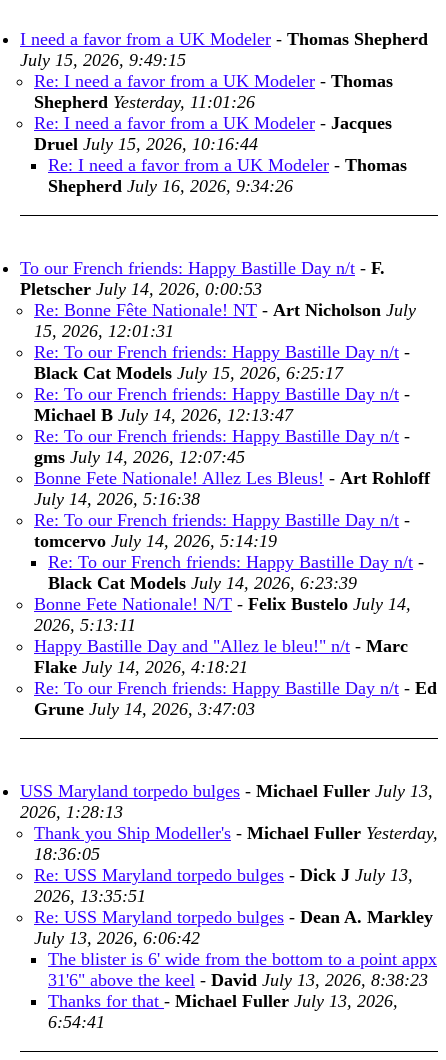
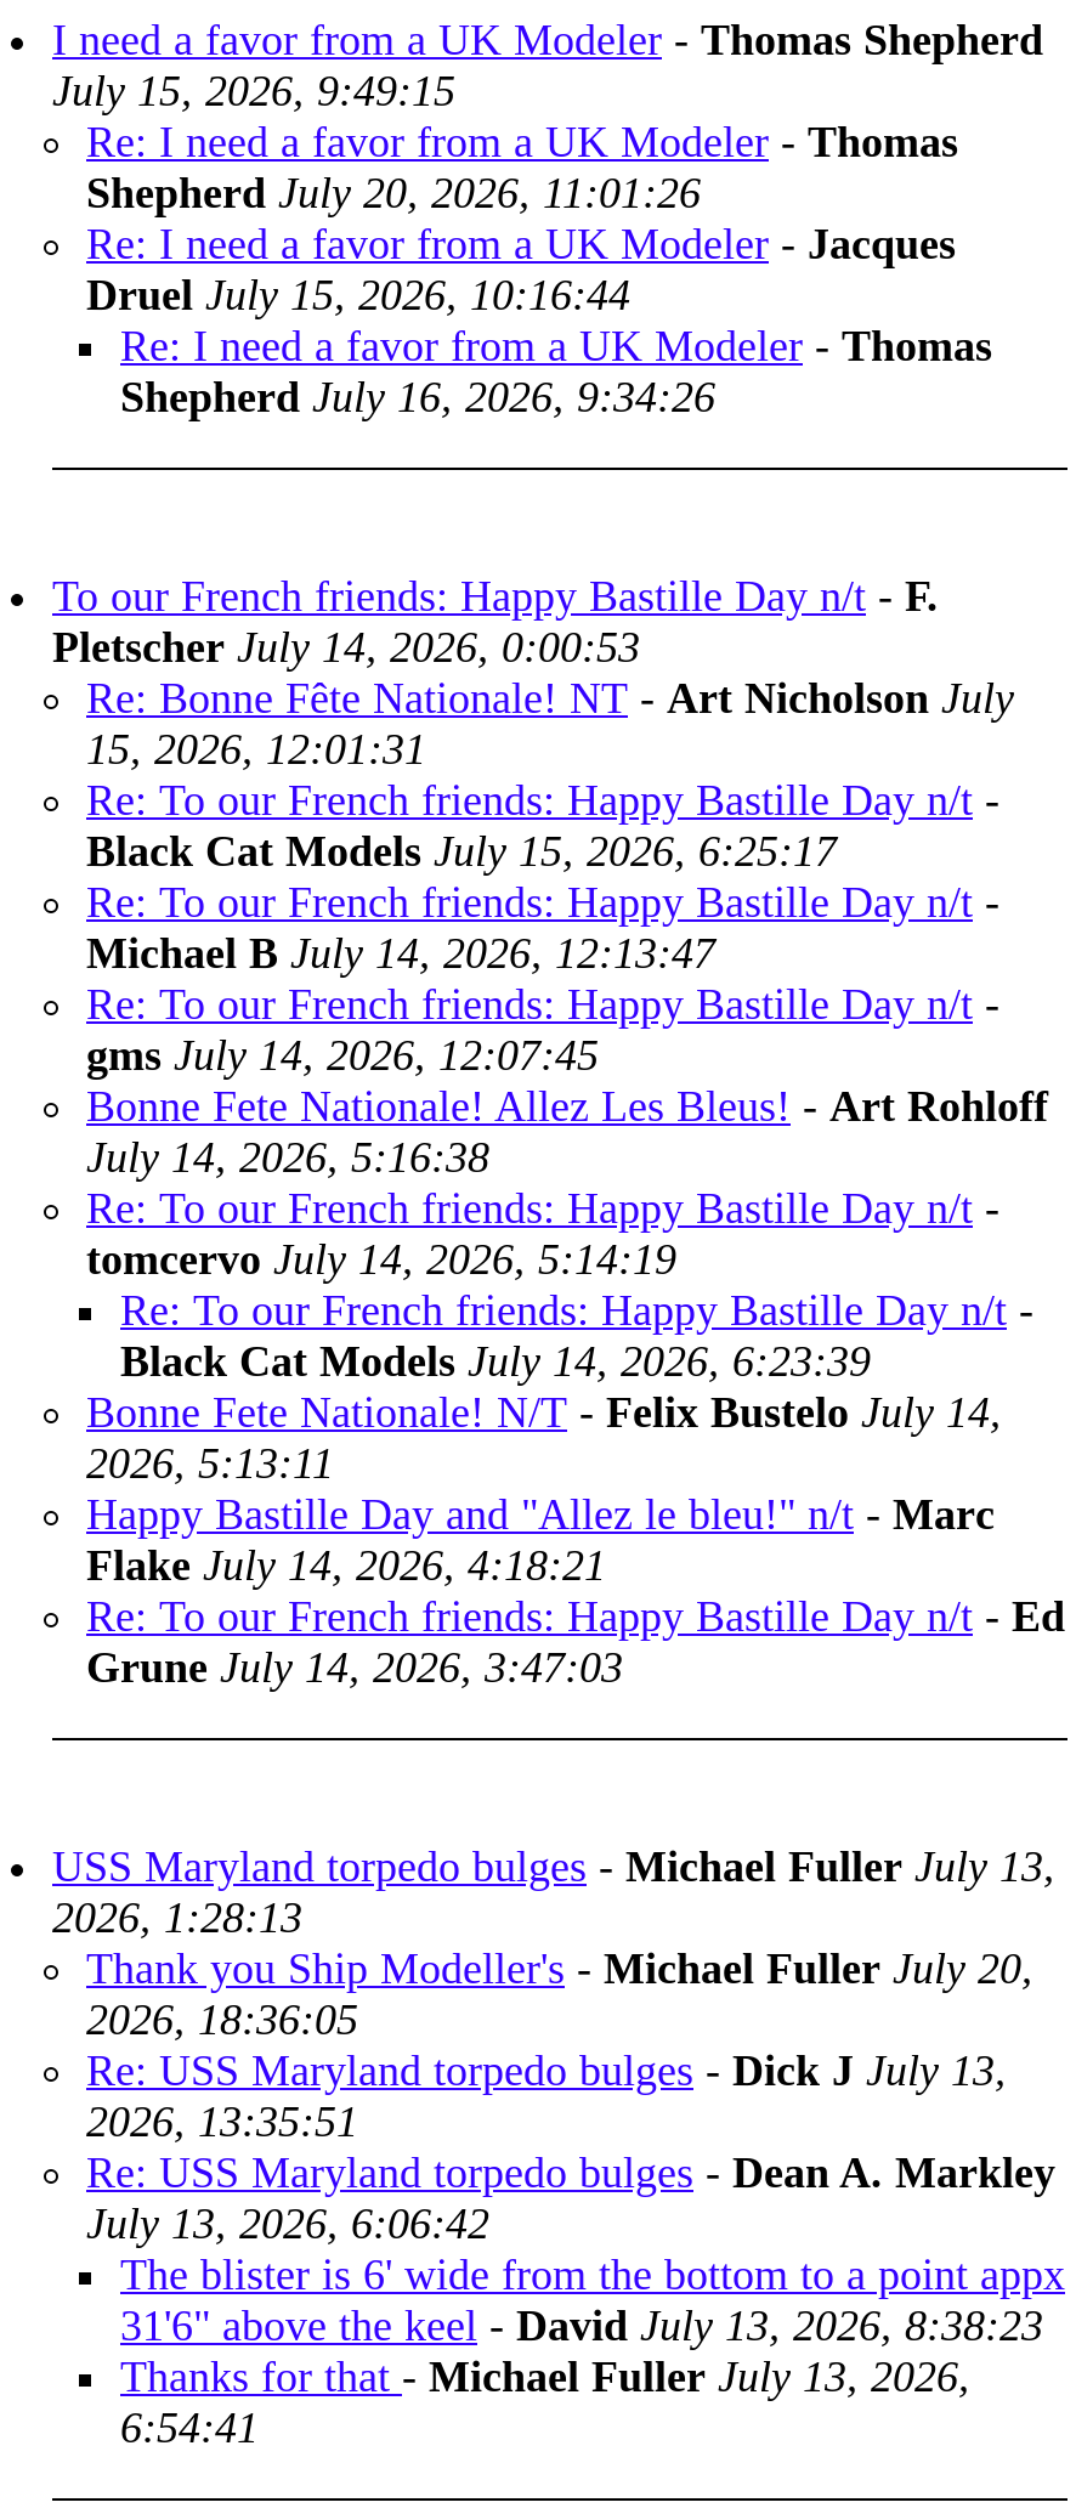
- Shepherd Yesterday, 11:01:26
+ Shepherd July 20, 2026, 11:01:26

- Thank you Ship Modeller's - Michael Fuller Yesterday,
- 18:36:05
+ Thank you Ship Modeller's - Michael Fuller July 20,
+ 2026, 18:36:05
